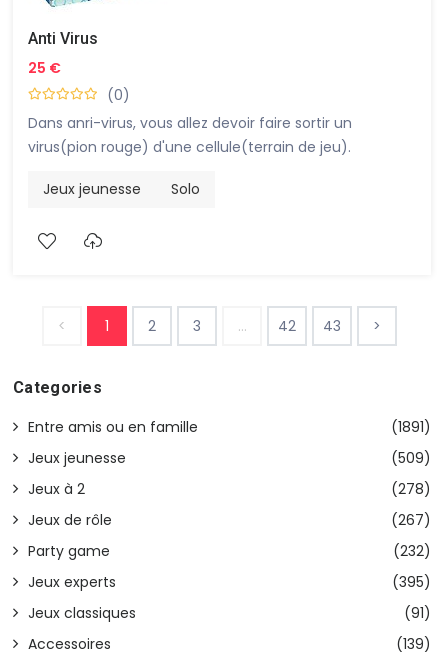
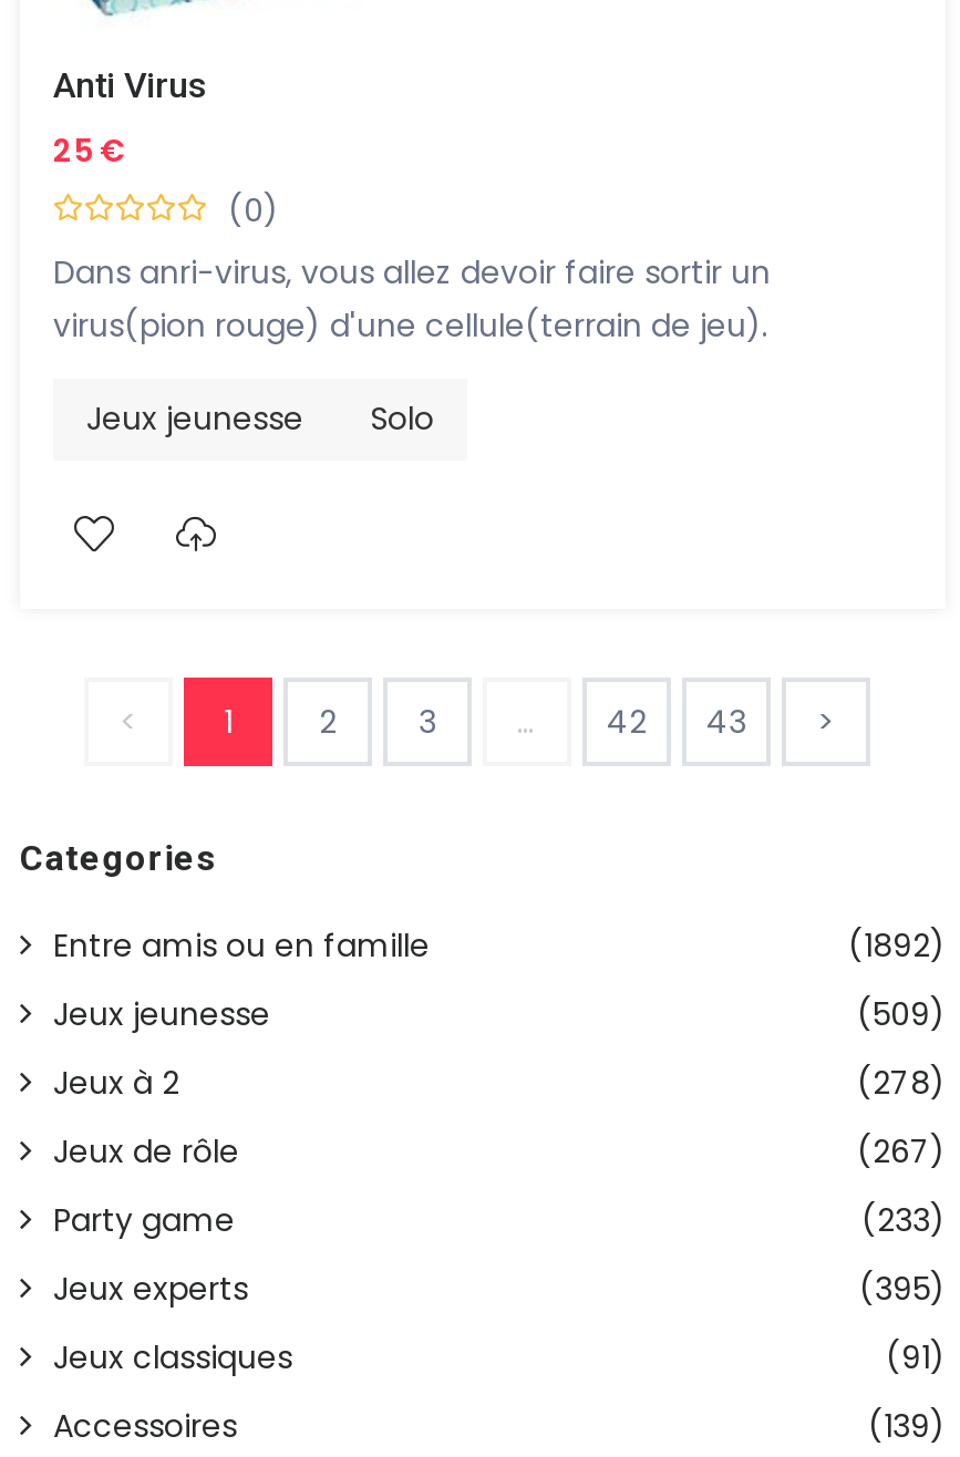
- (1891)
+ (1892)

- (232)
+ (233)
